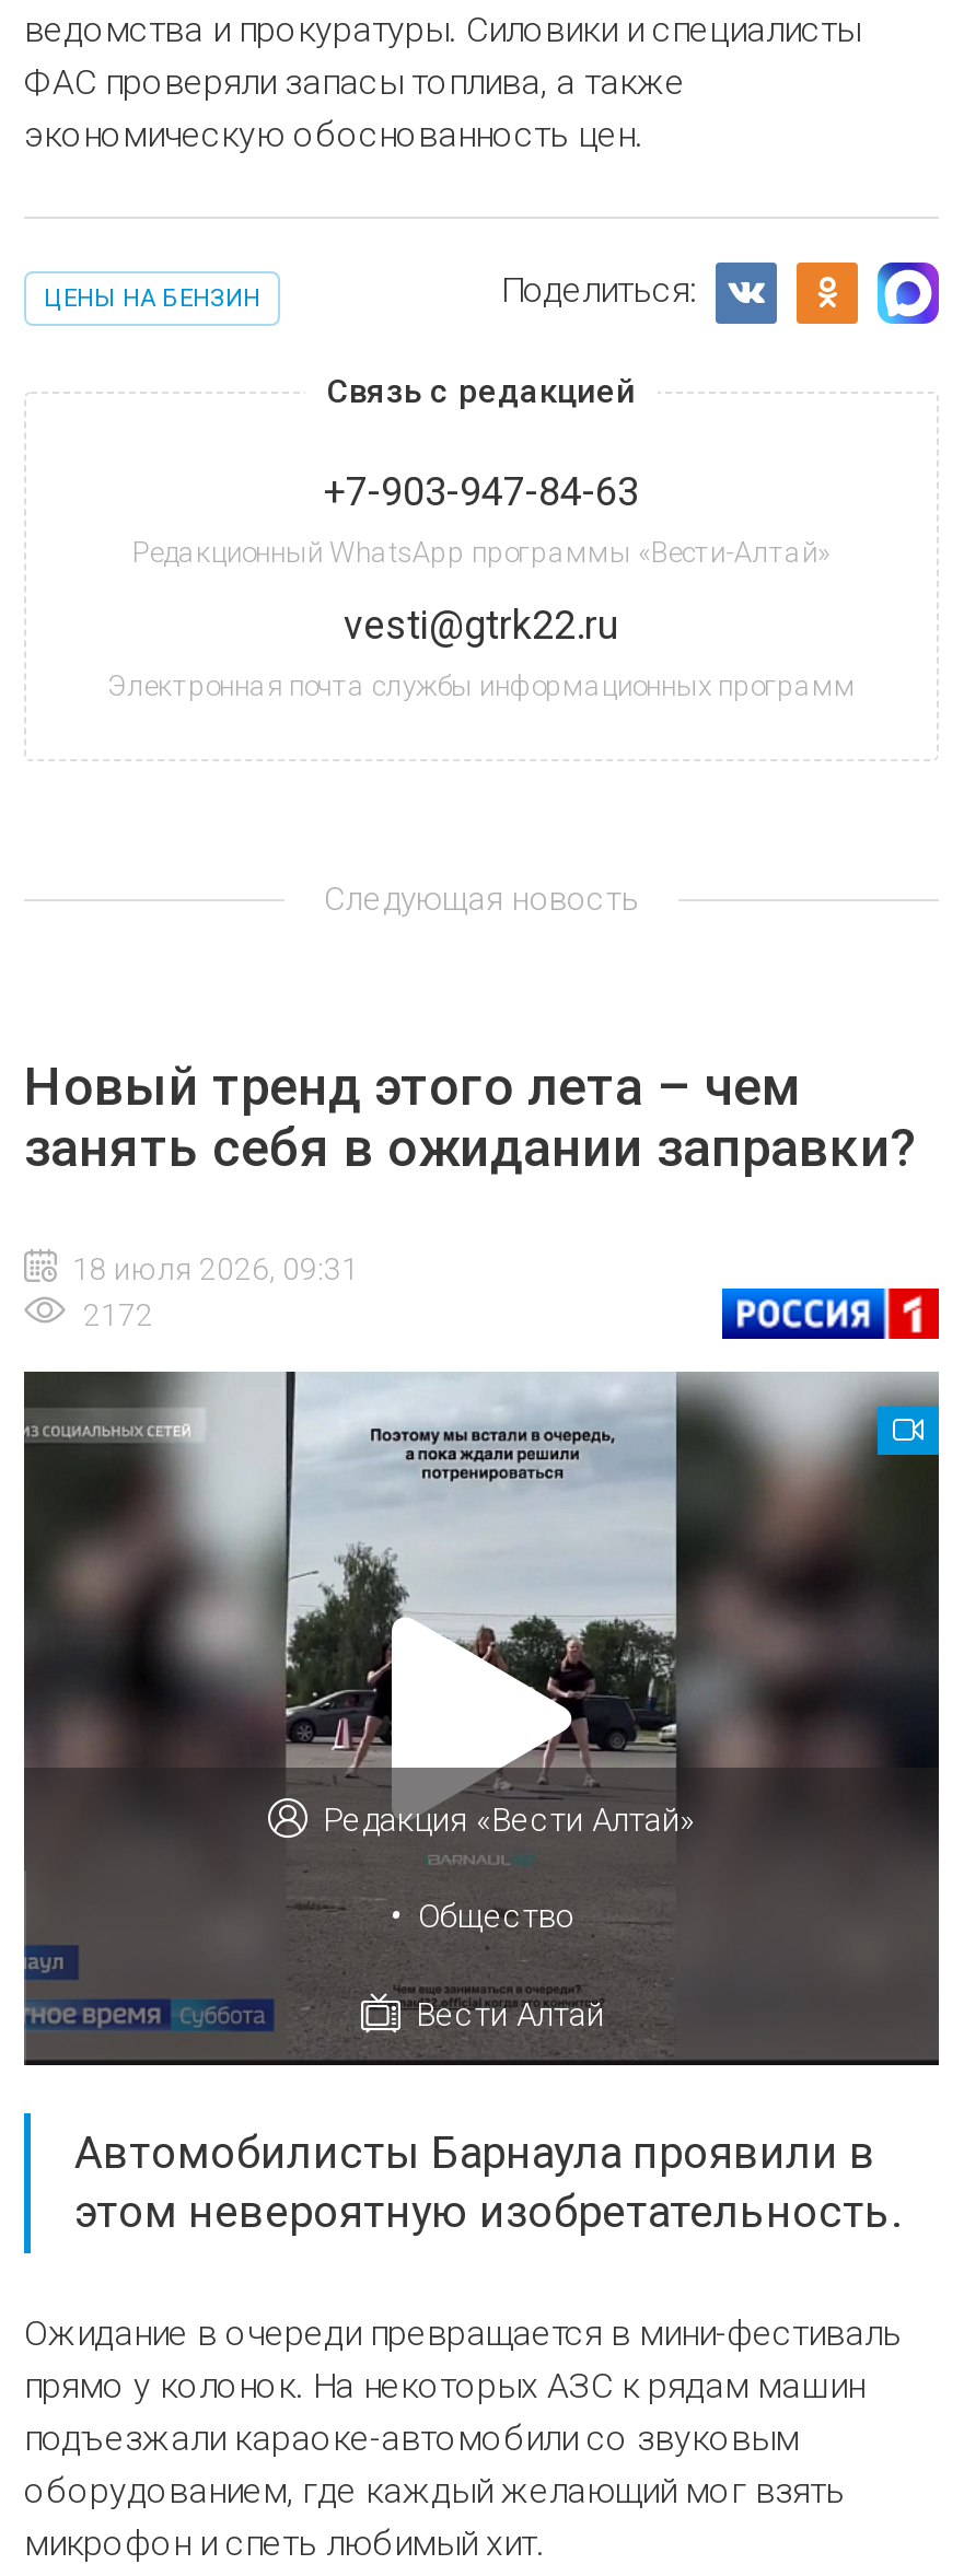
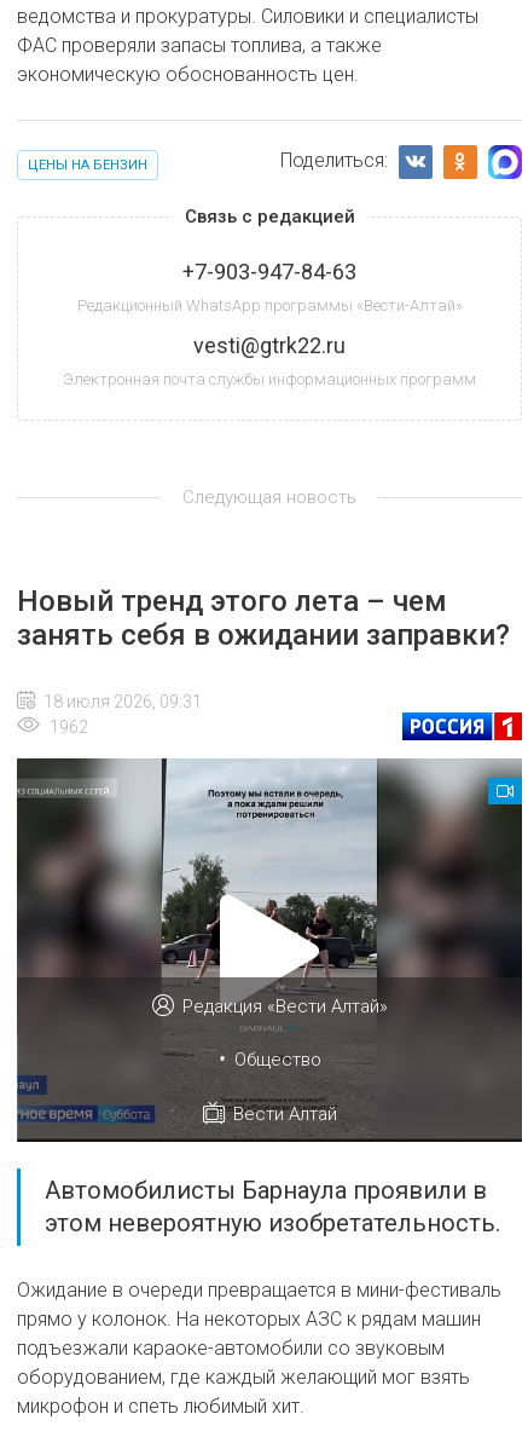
- 2172
+ 1962
